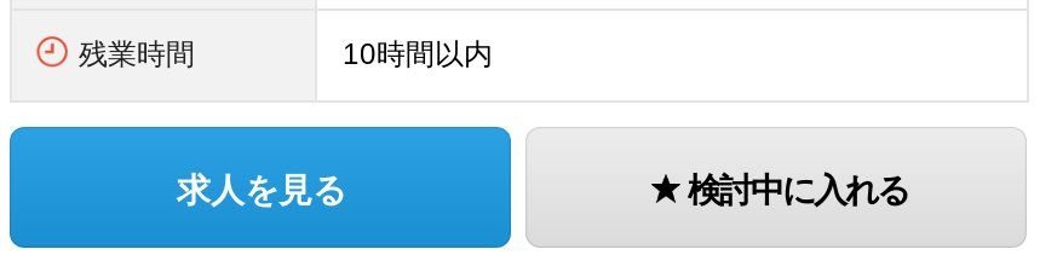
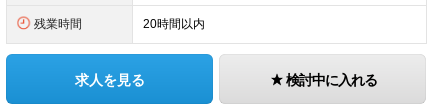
- 10時間以内
+ 20時間以内
